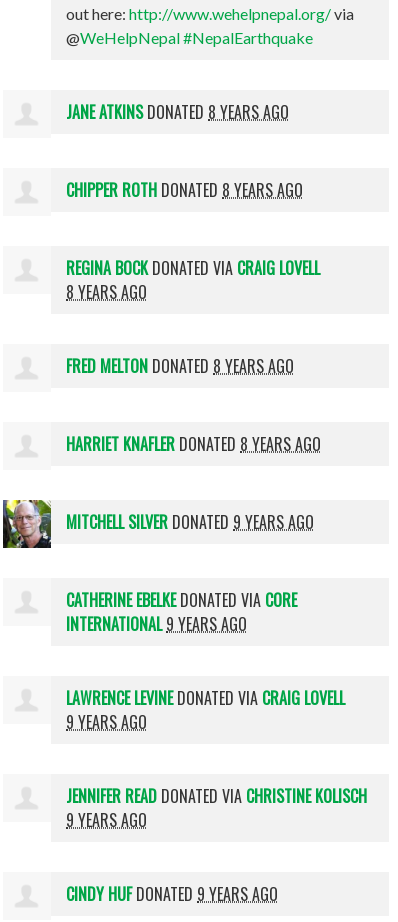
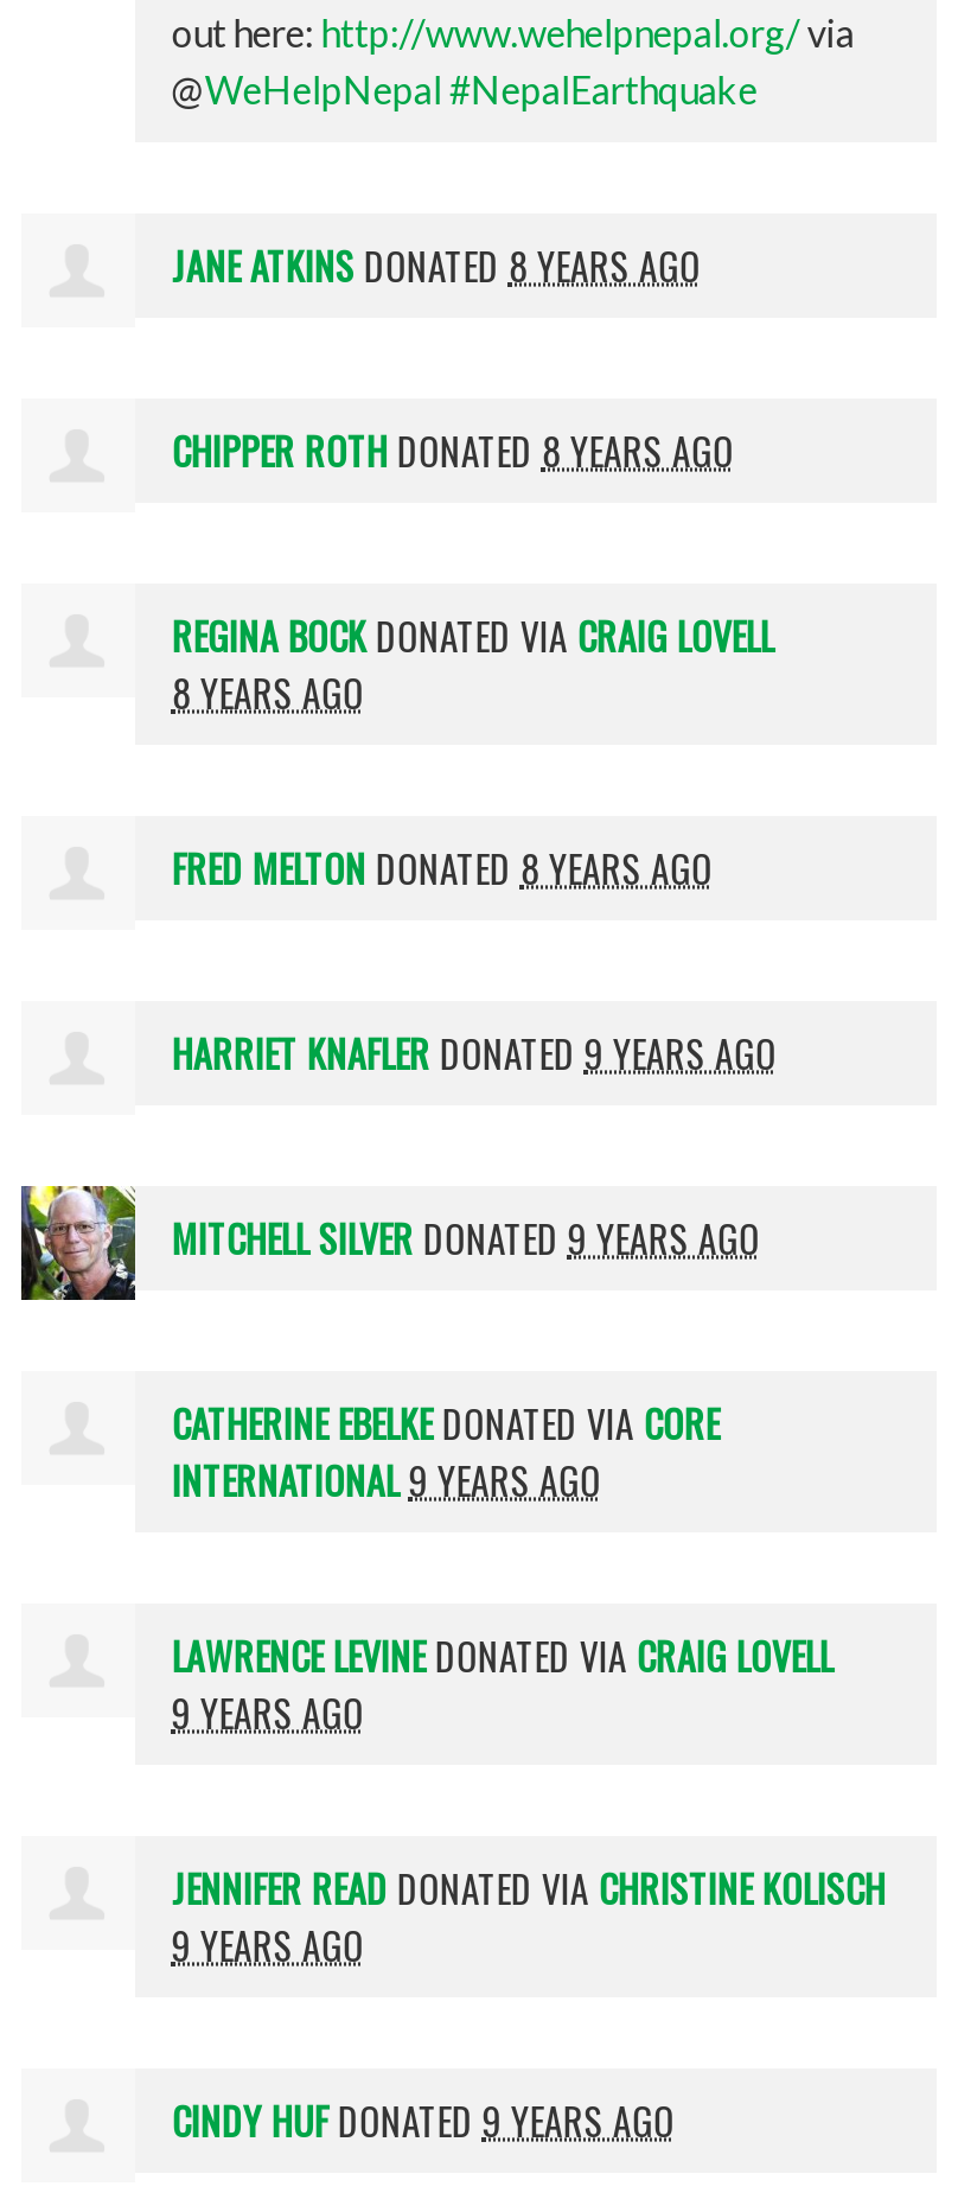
- HARRIET KNAFLER DONATED 8 YEARS AGO
+ HARRIET KNAFLER DONATED 9 YEARS AGO
